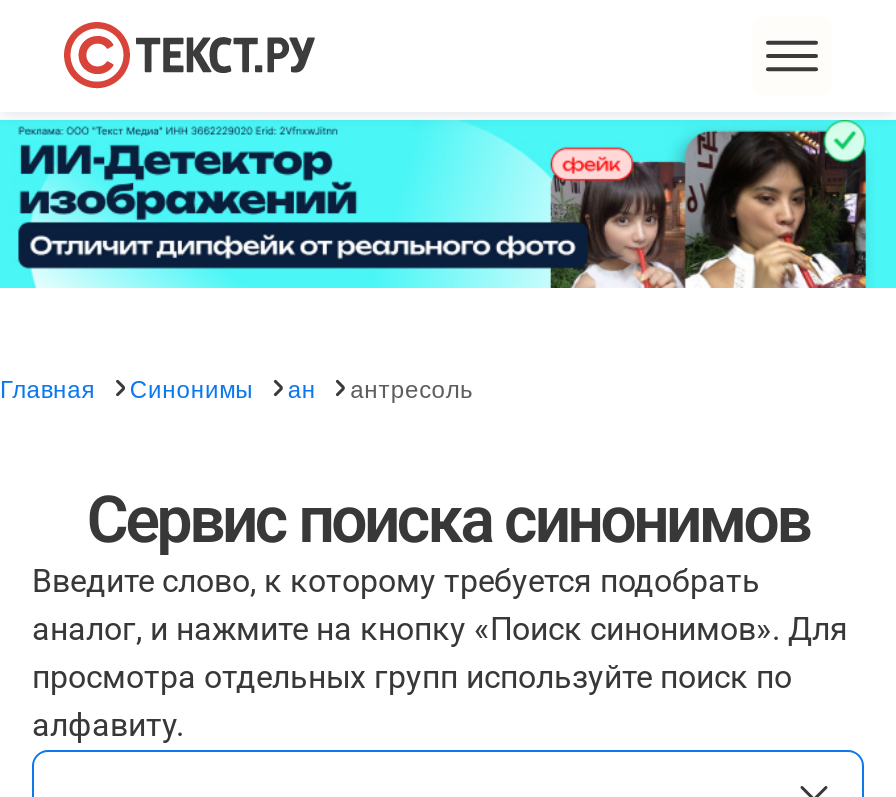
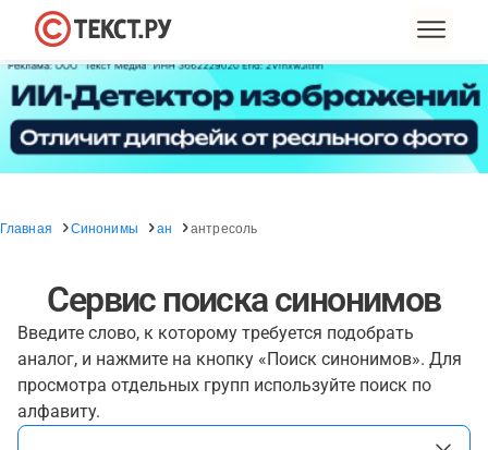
- [image]
+ [image]
